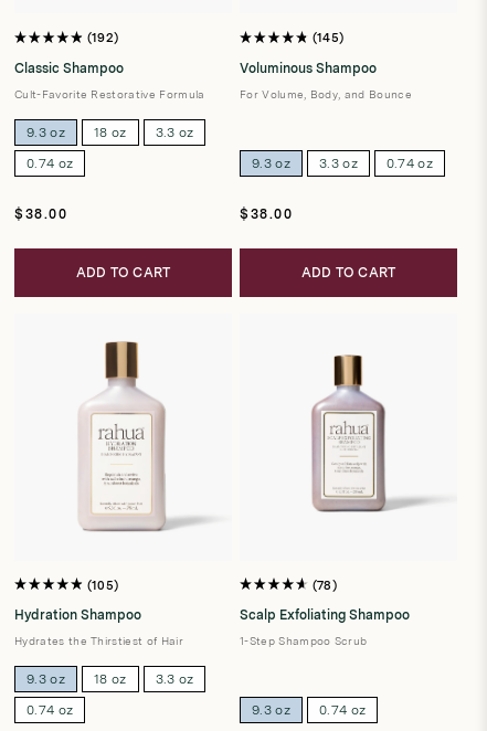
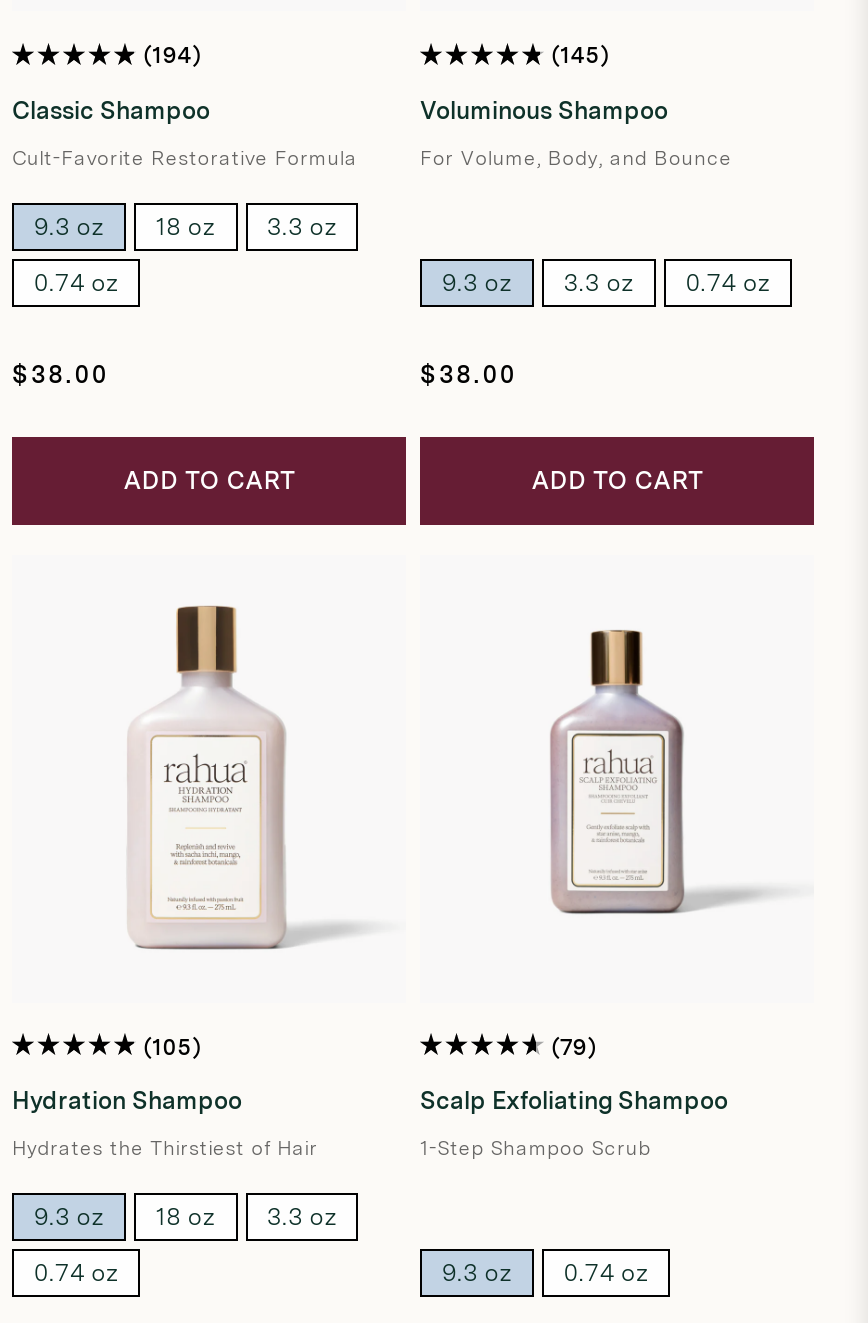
- 192
+ 194

- 78
+ 79
